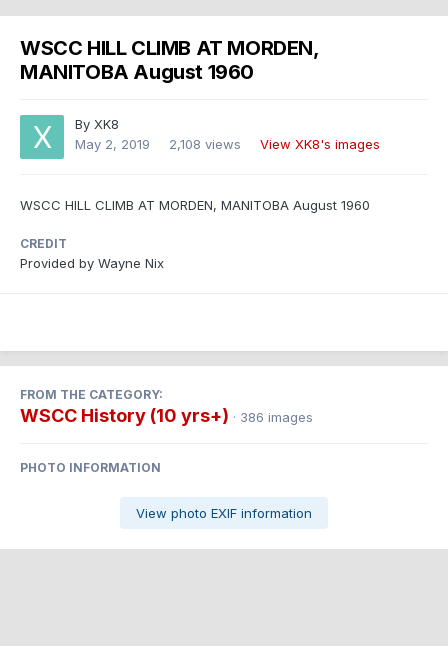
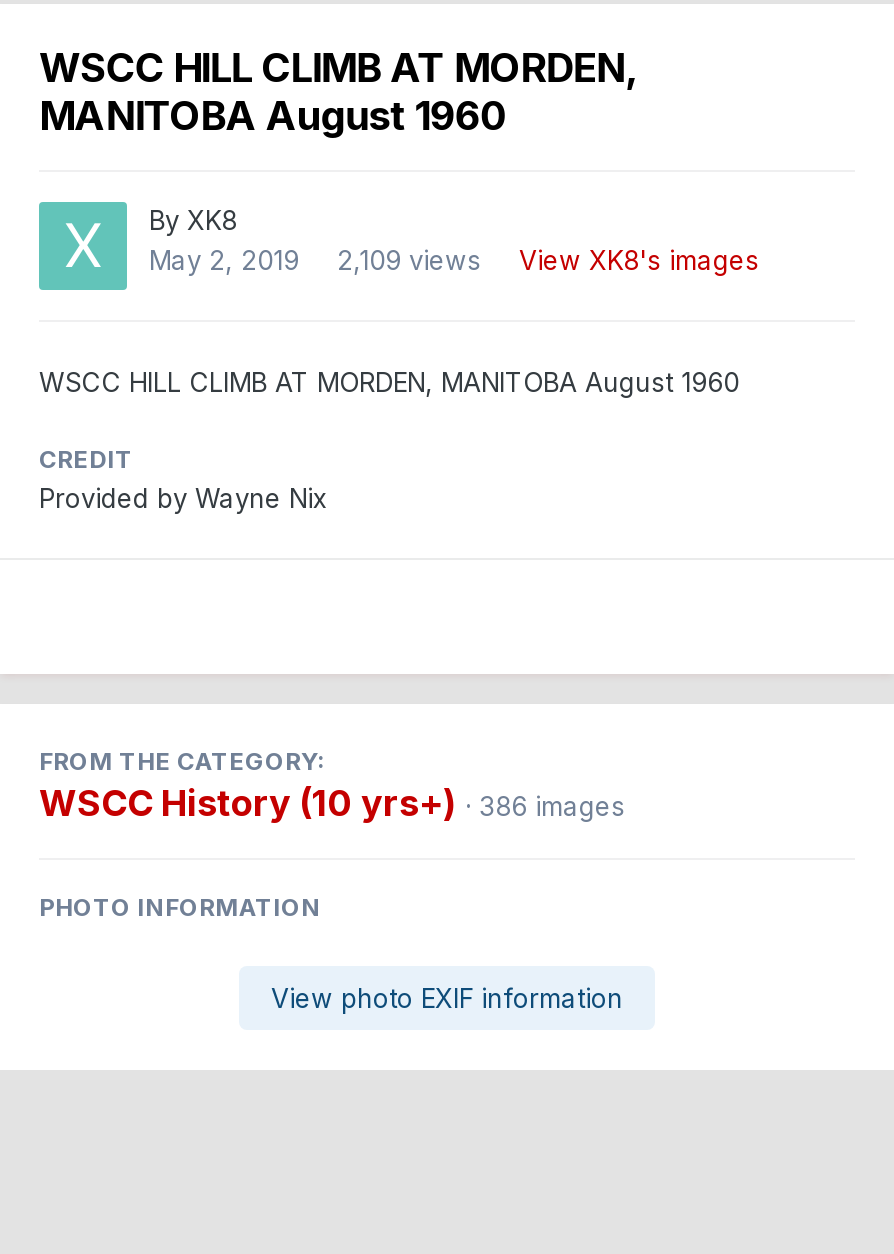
- May 2, 2019 2,108 views View XK8's images
+ May 2, 2019 2,109 views View XK8's images
